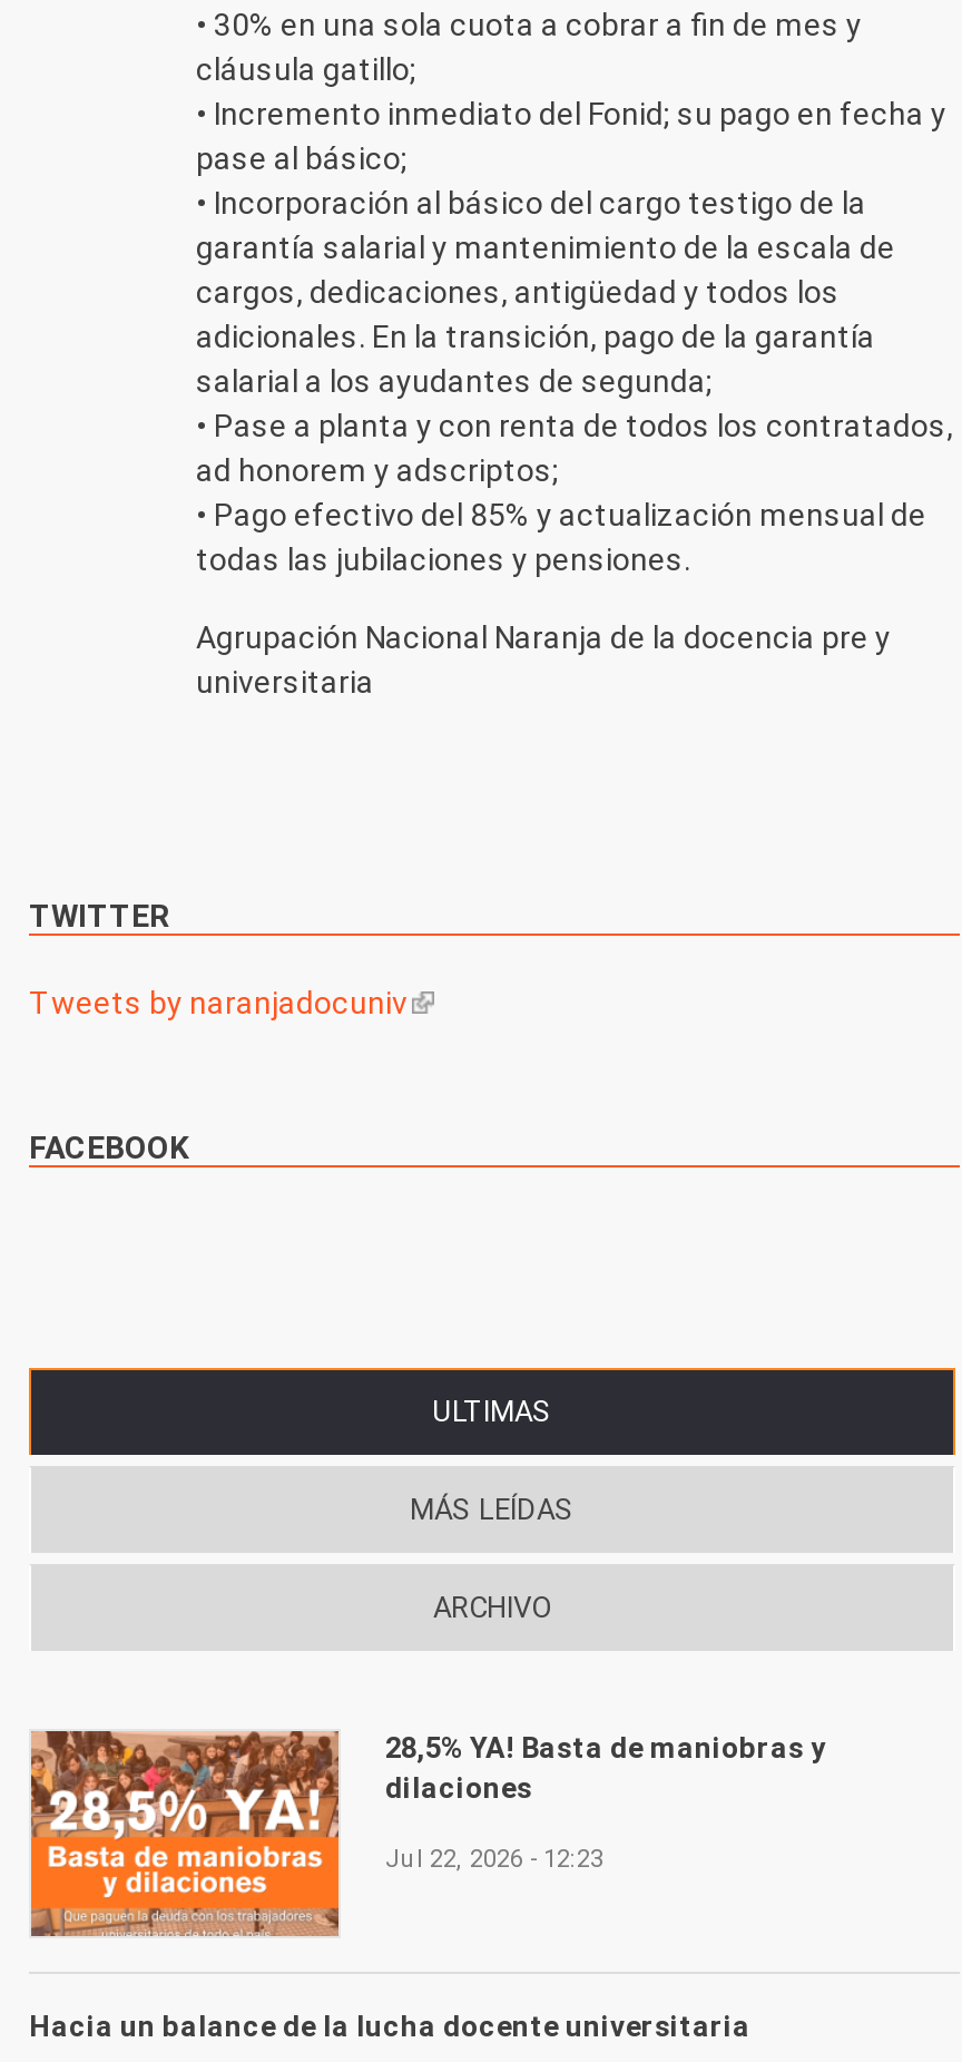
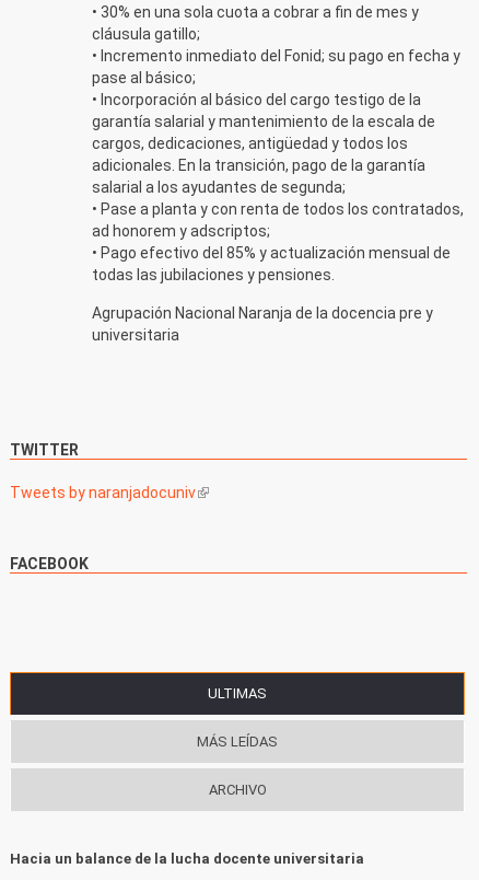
- [image]
- 28,5% YA! Basta de maniobras y
- dilaciones
- Jul 22, 2026 - 12:23
